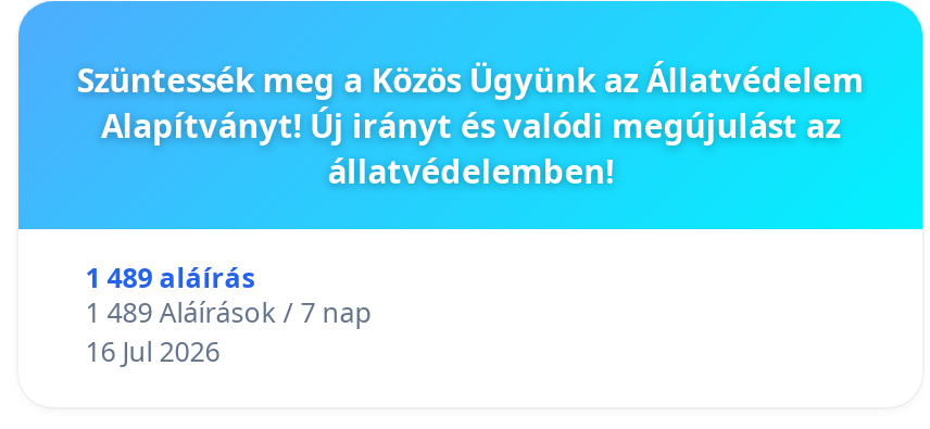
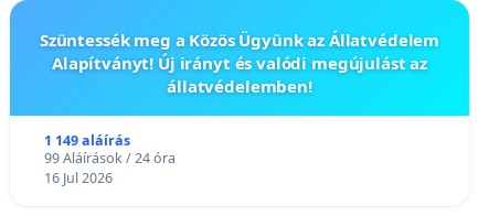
- 1 489 aláírás
+ 1 149 aláírás

- 1 489 Aláírások / 7 nap
+ 99 Aláírások / 24 óra
